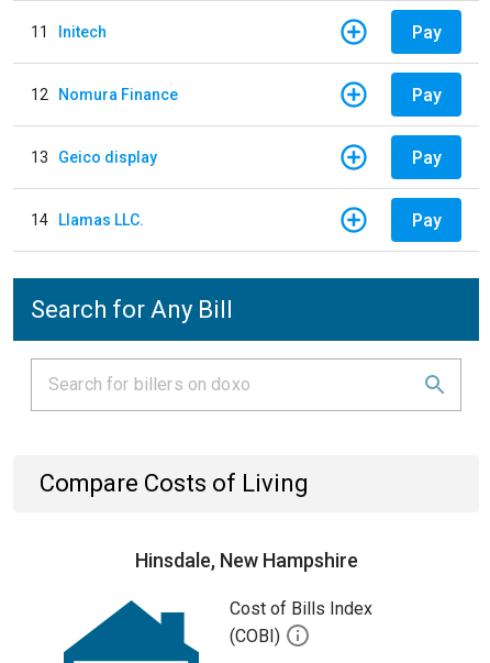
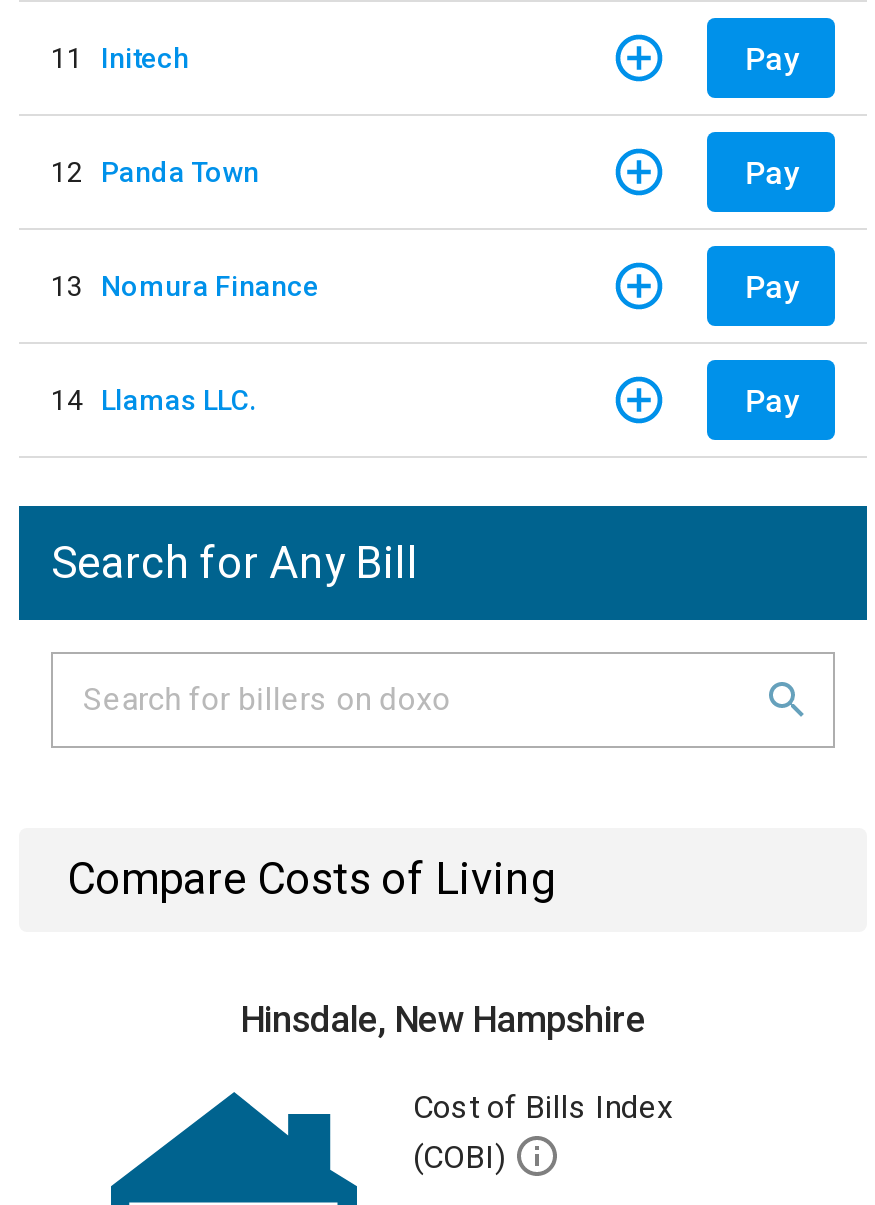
- 12 Nomura Finance
+ 12 Panda Town

- 13 Geico display
+ 13 Nomura Finance
